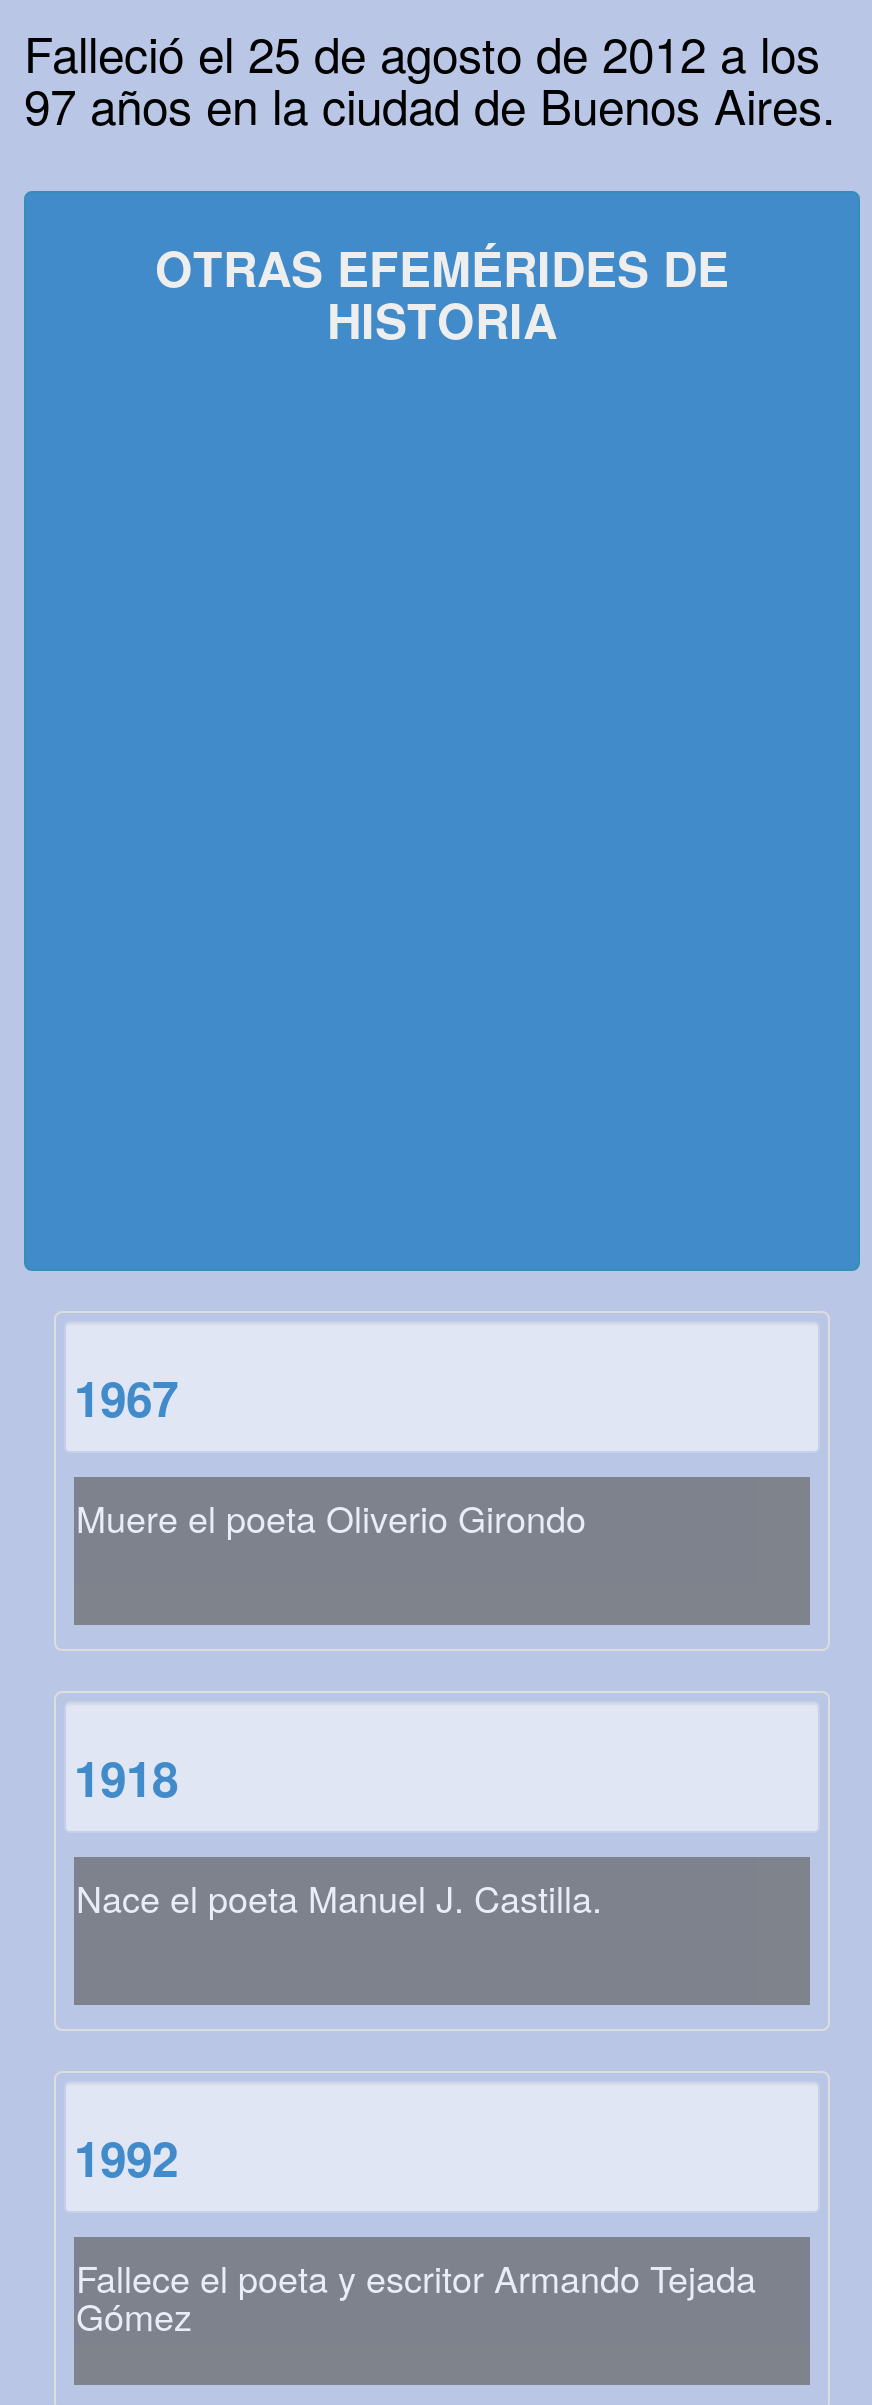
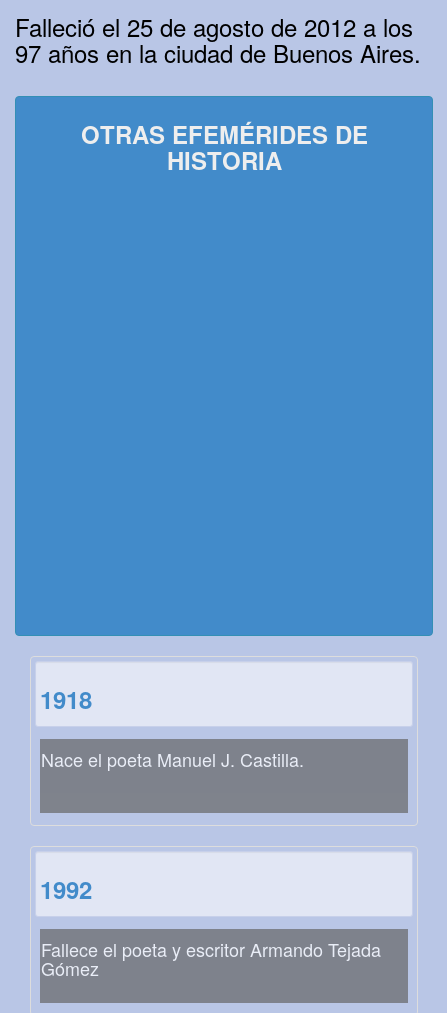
- 1967
- Muere el poeta Oliverio Girondo
